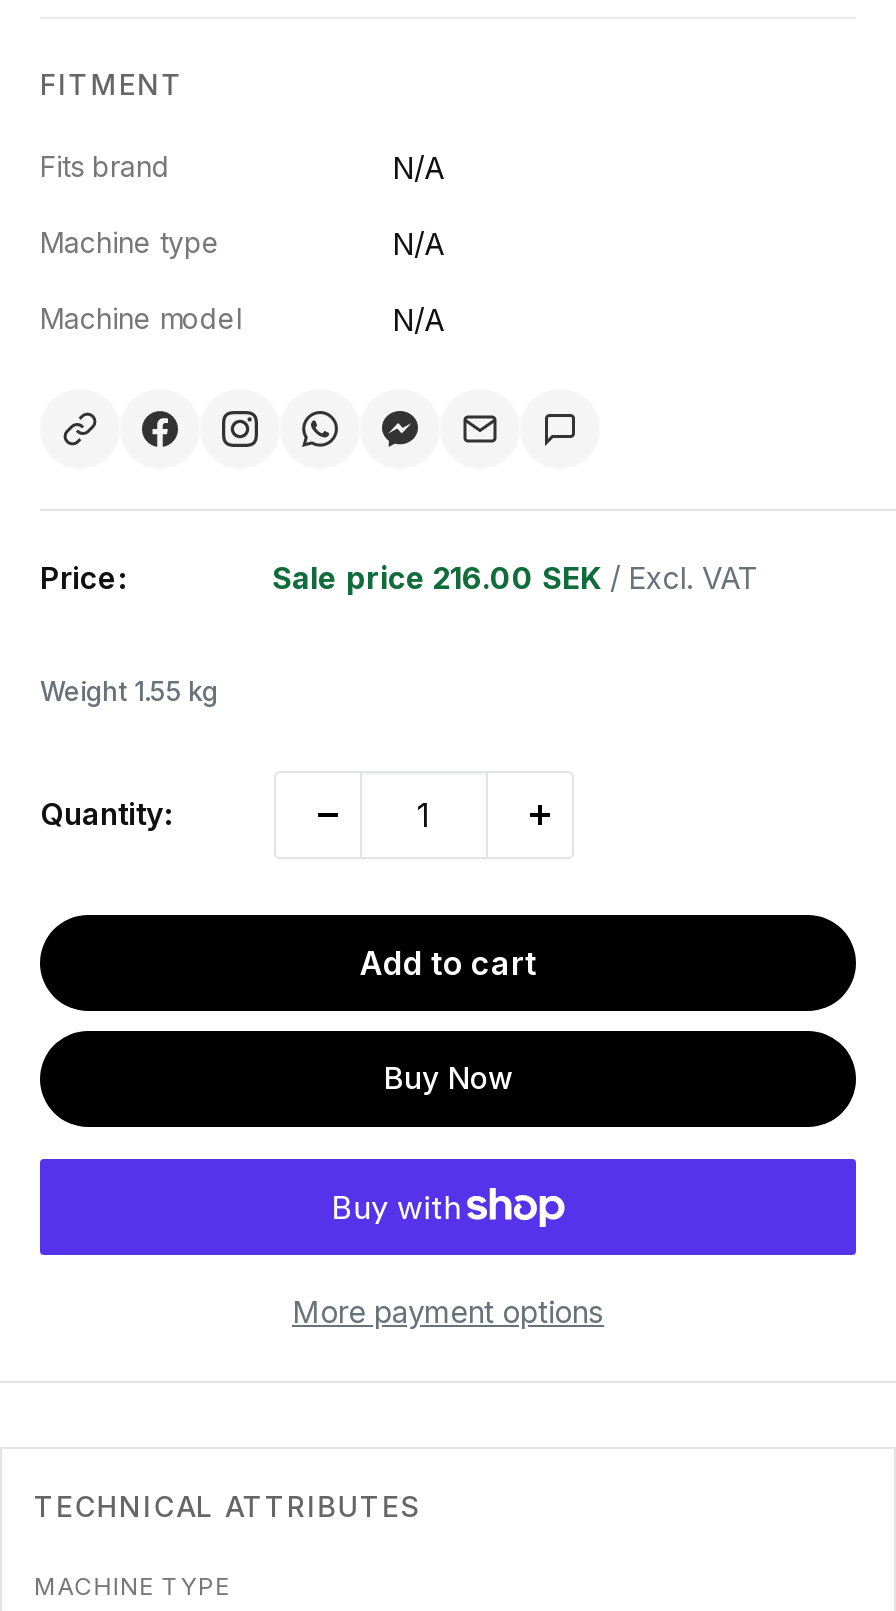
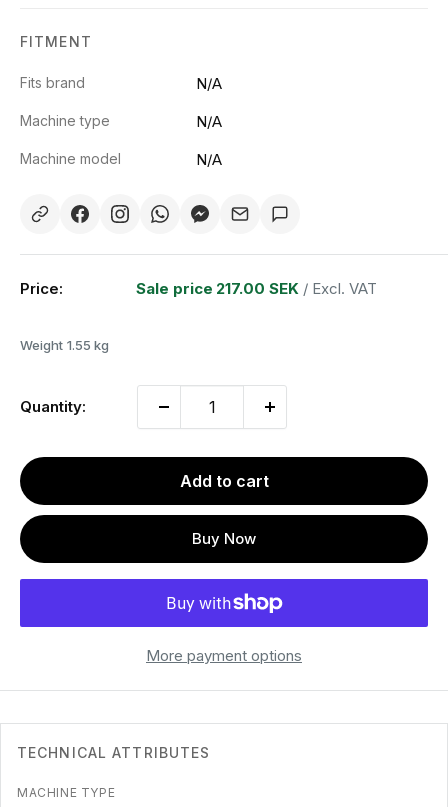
- Sale price 216.00 SEK / Excl. VAT
+ Sale price 217.00 SEK / Excl. VAT
